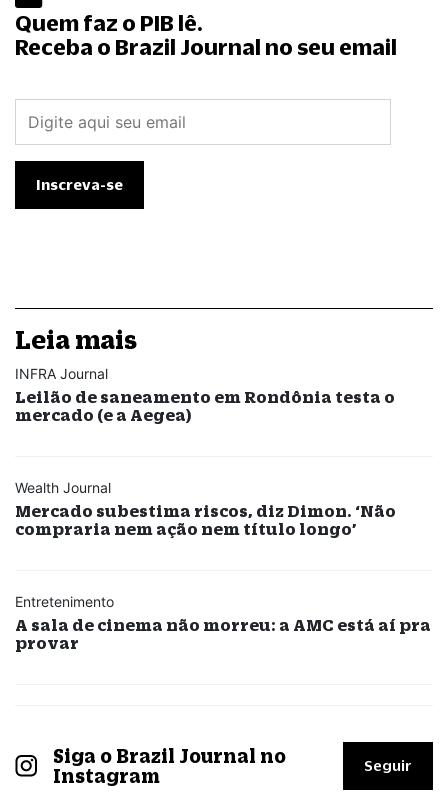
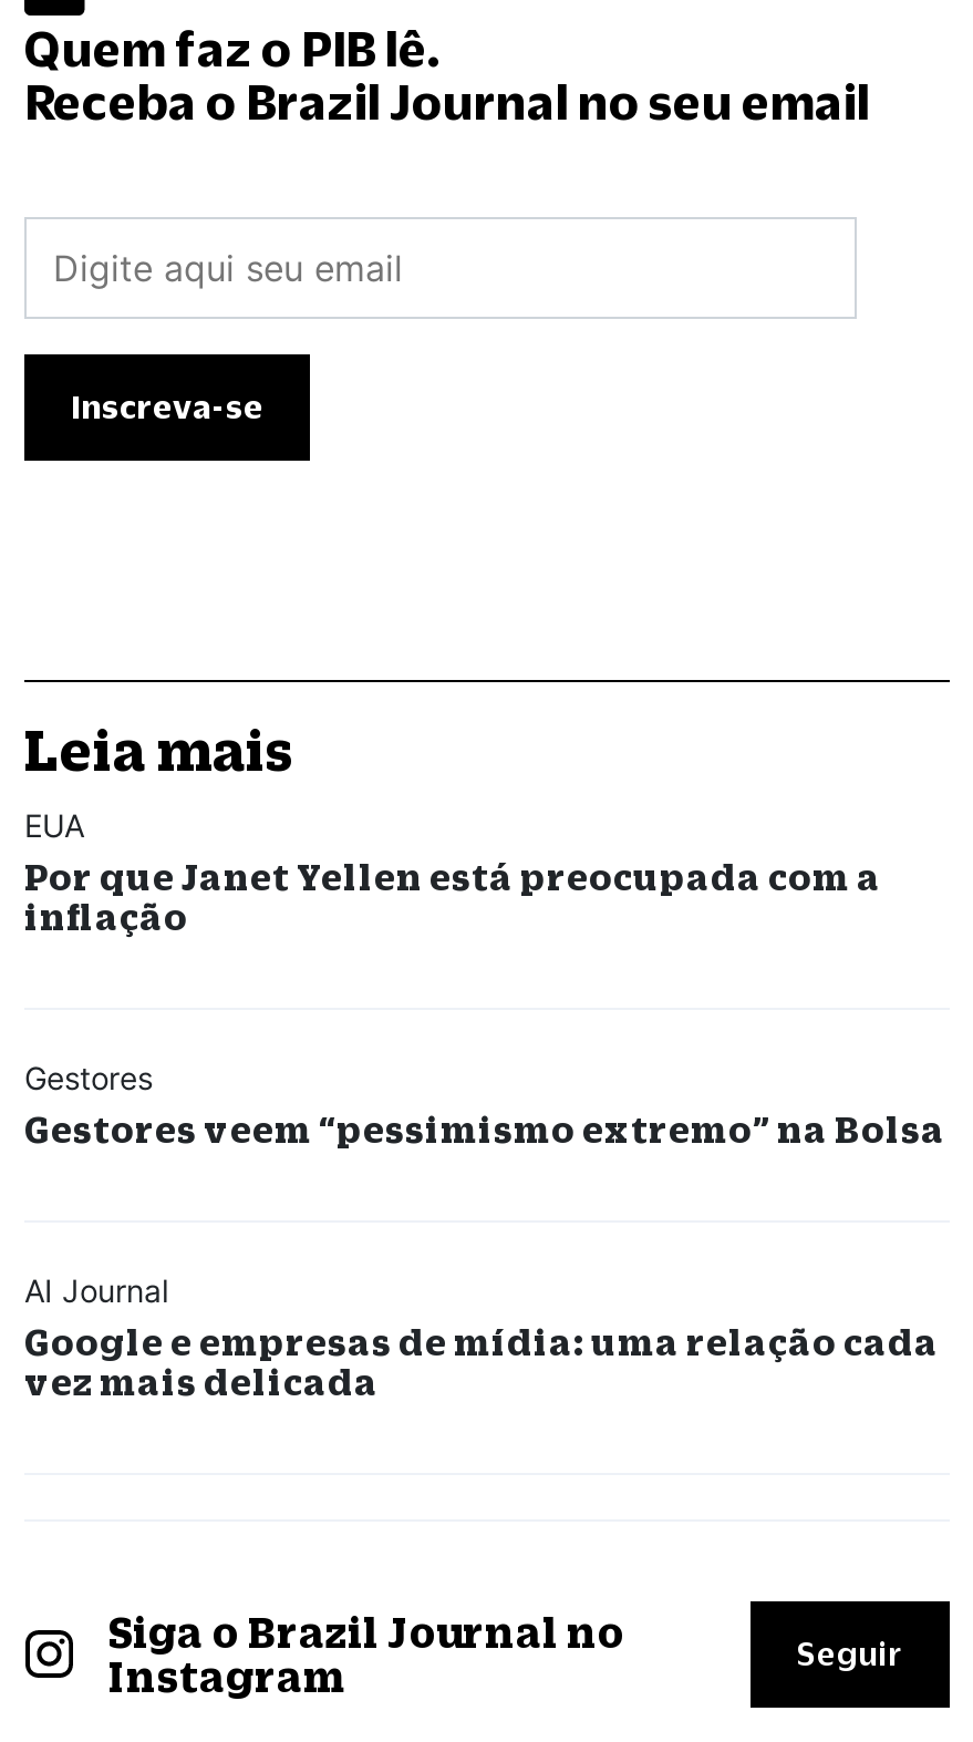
- INFRA Journal
- Leilão de saneamento em Rondônia testa o
- mercado (e a Aegea)
+ EUA
+ Por que Janet Yellen está preocupada com a
+ inflação

- Wealth Journal
- Mercado subestima riscos, diz Dimon. ‘Não
- compraria nem ação nem título longo’
+ Gestores
+ Gestores veem “pessimismo extremo” na Bolsa

- Entretenimento
- A sala de cinema não morreu: a AMC está aí pra
- provar
+ AI Journal
+ Google e empresas de mídia: uma relação cada
+ vez mais delicada
